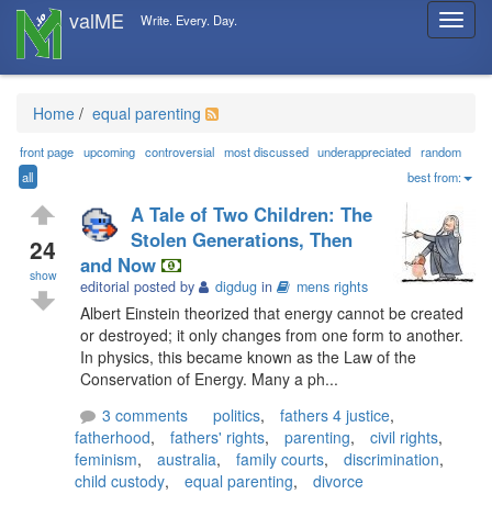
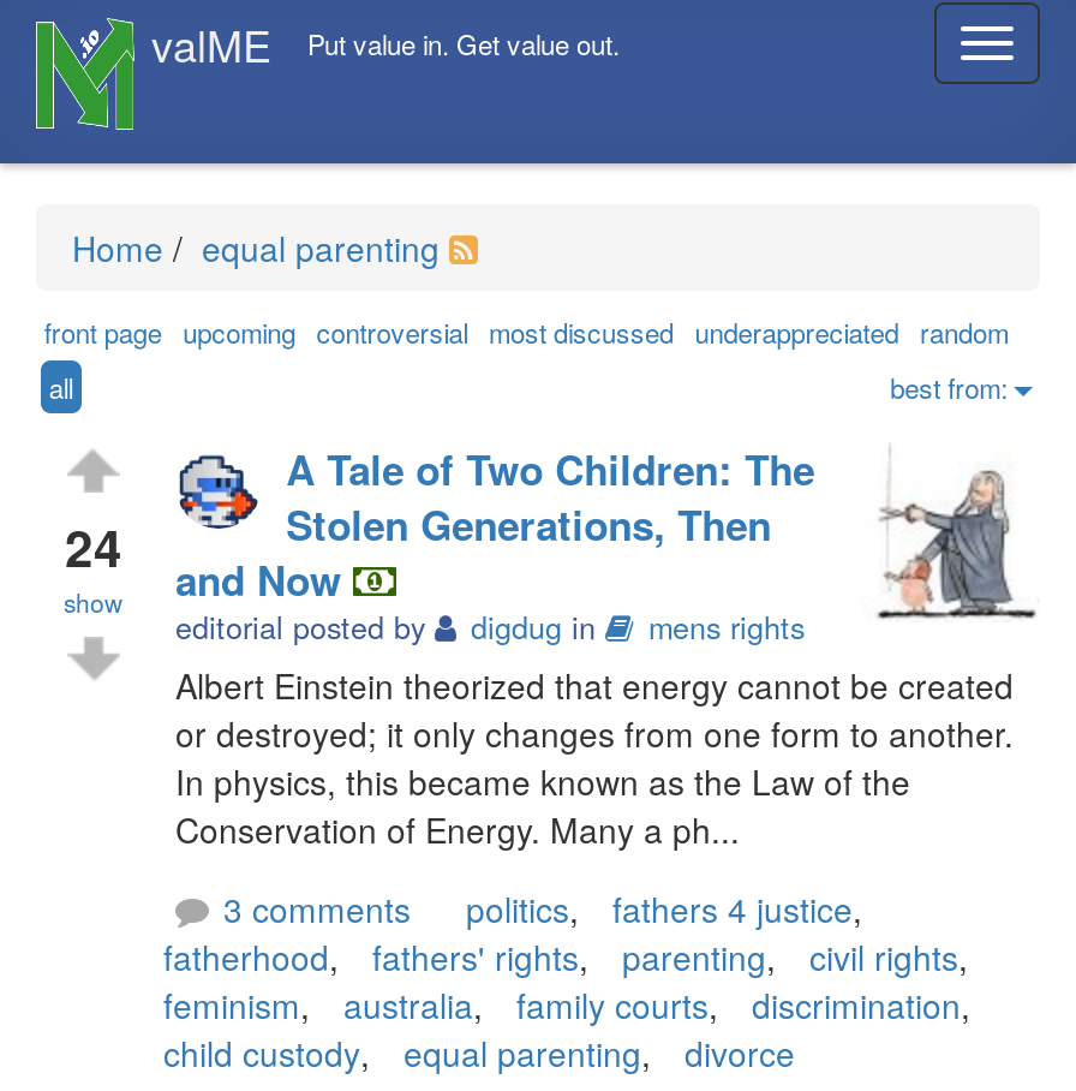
- Write. Every. Day.
+ Put value in. Get value out.
